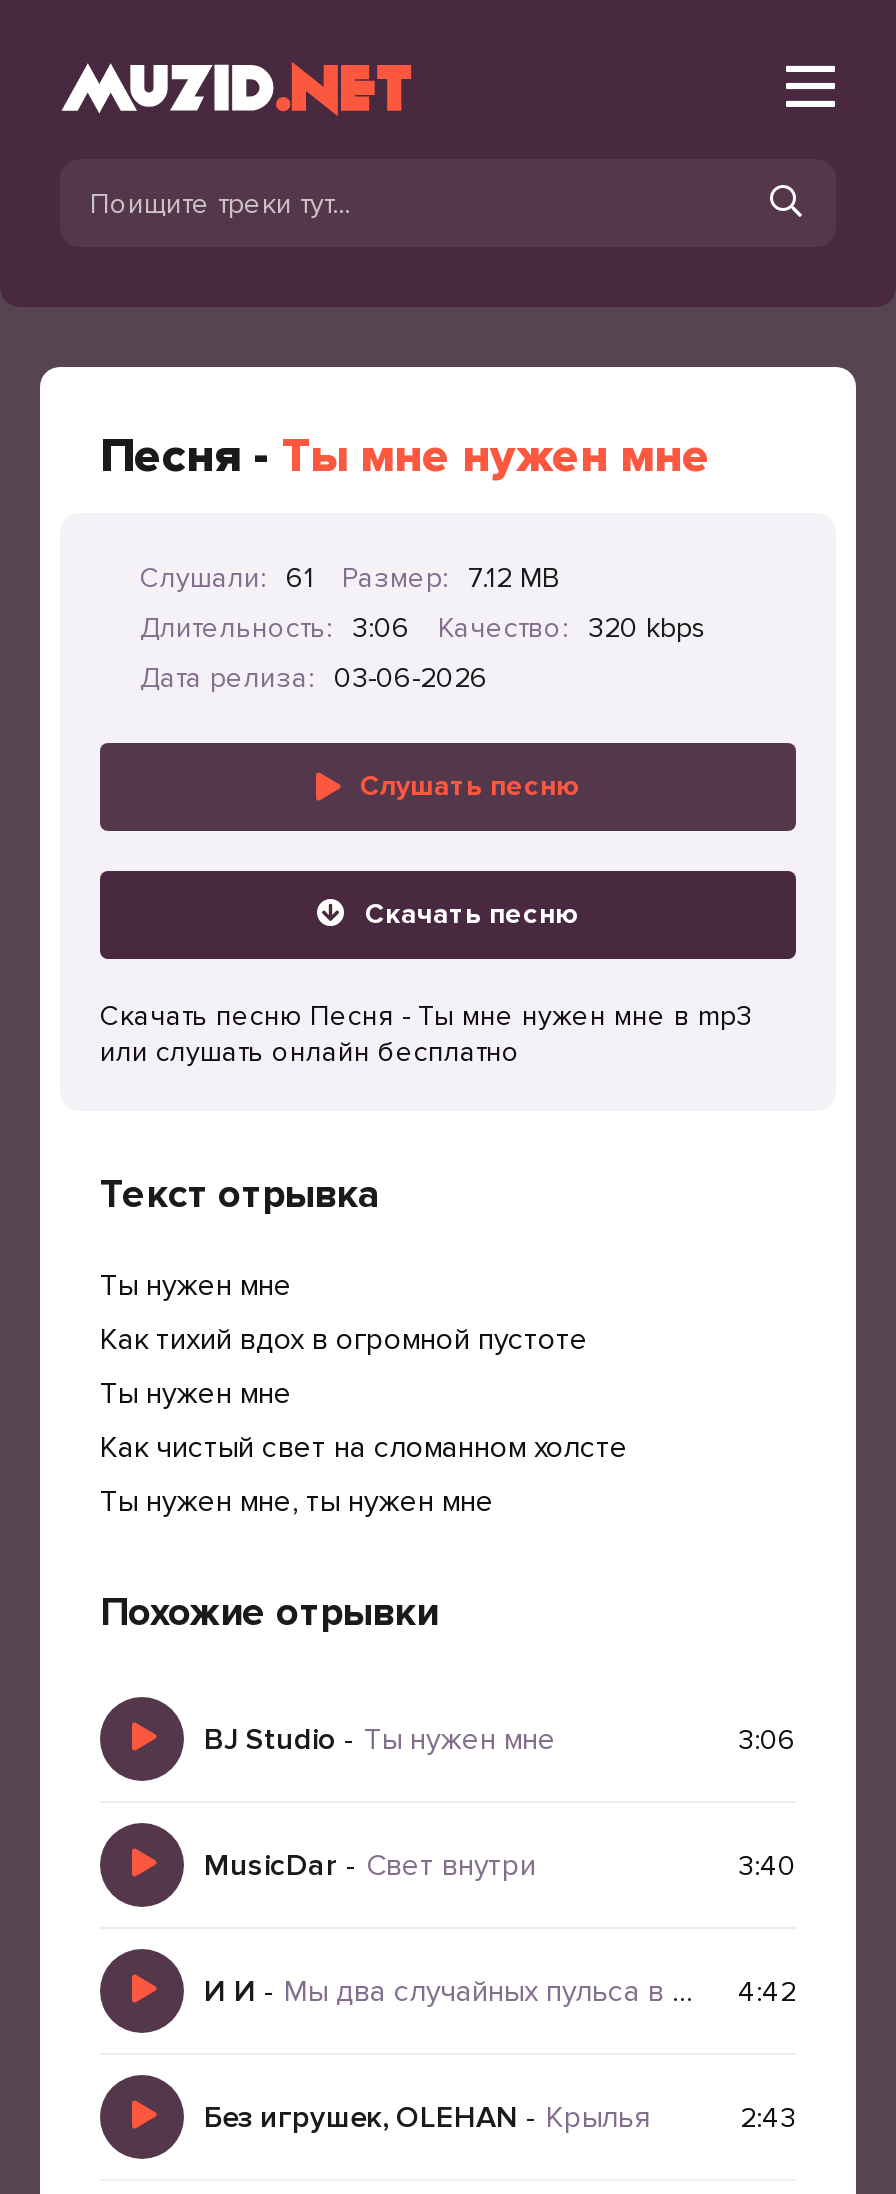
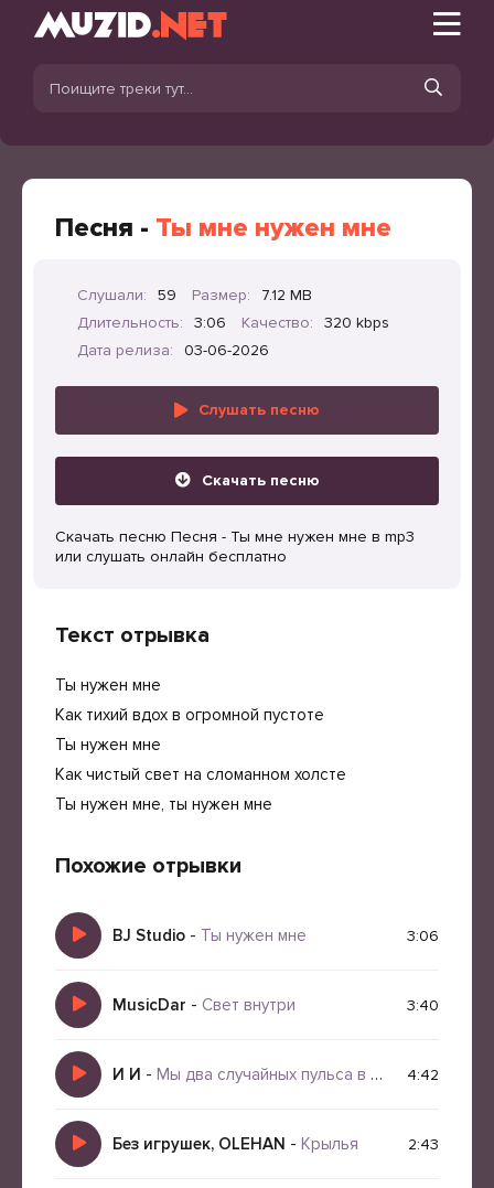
- Слушали: 61
+ Слушали: 59
